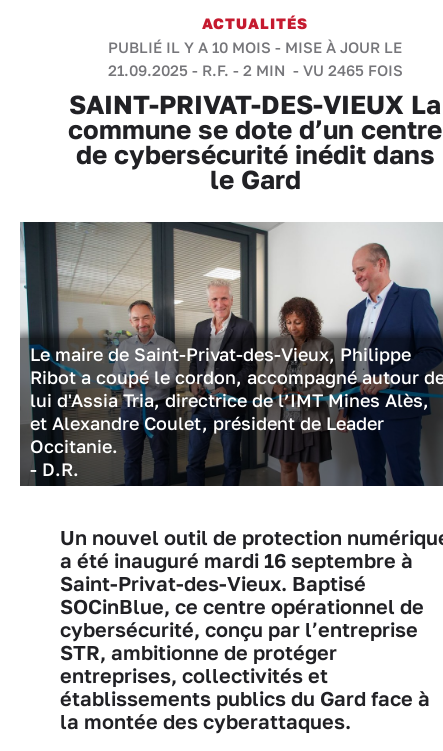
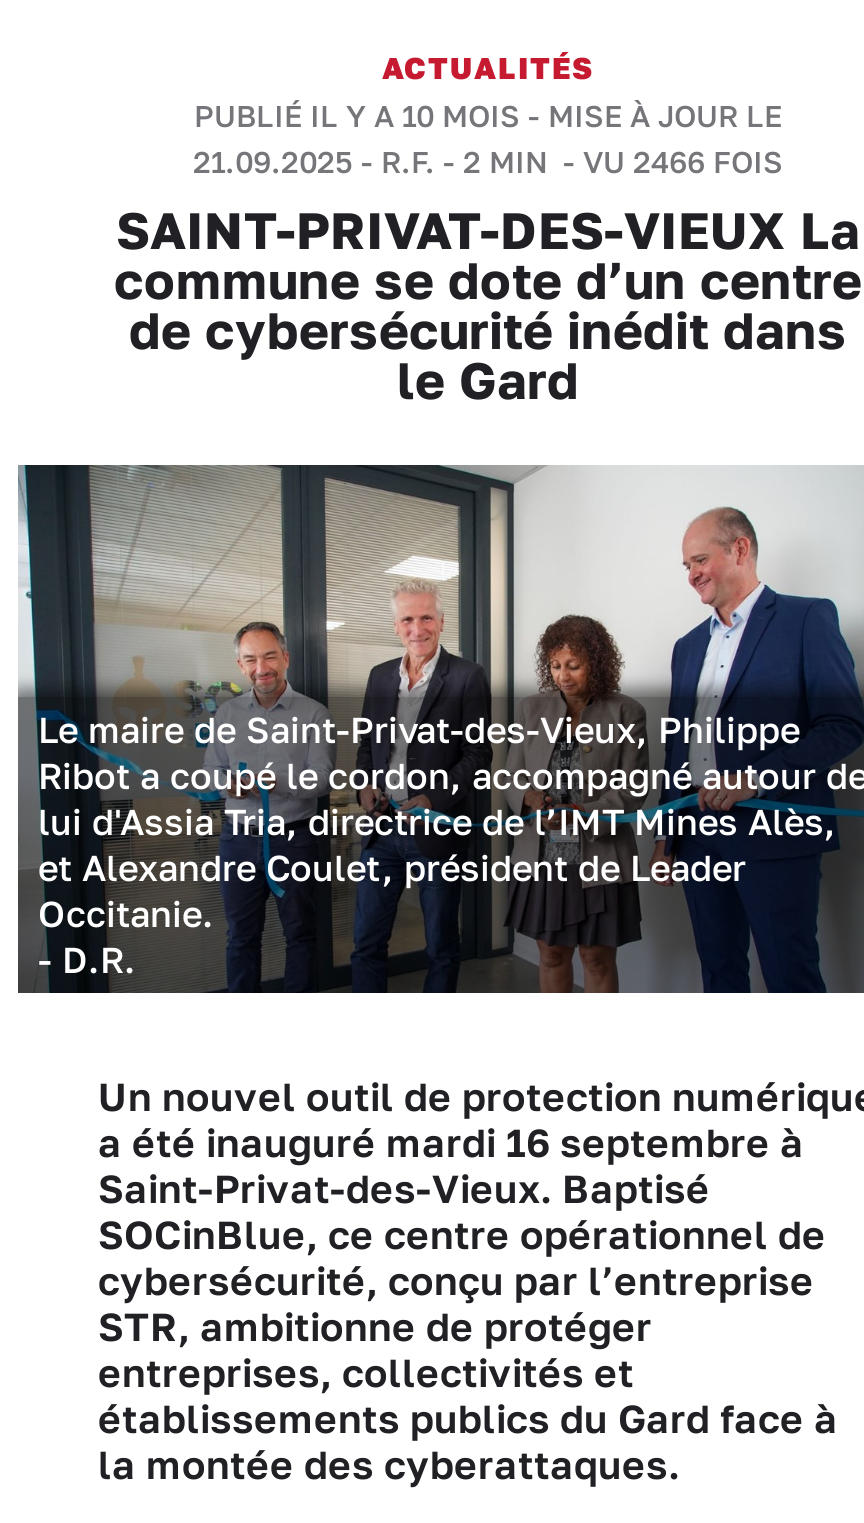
- 21.09.2025 - R.F. - 2 MIN - VU 2465 FOIS
+ 21.09.2025 - R.F. - 2 MIN - VU 2466 FOIS
